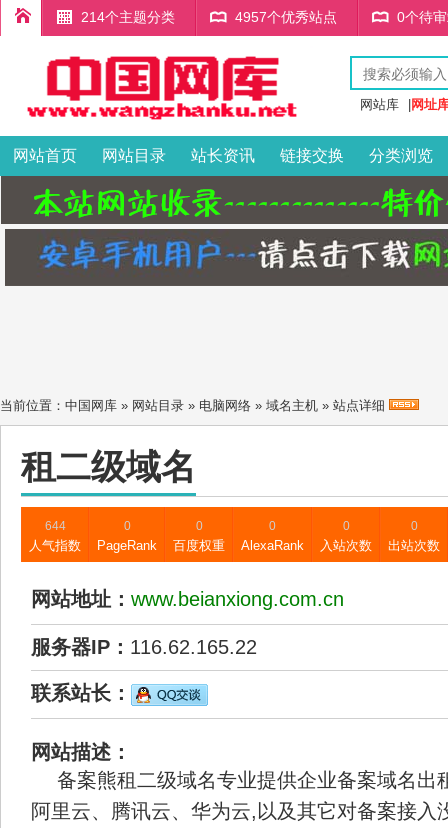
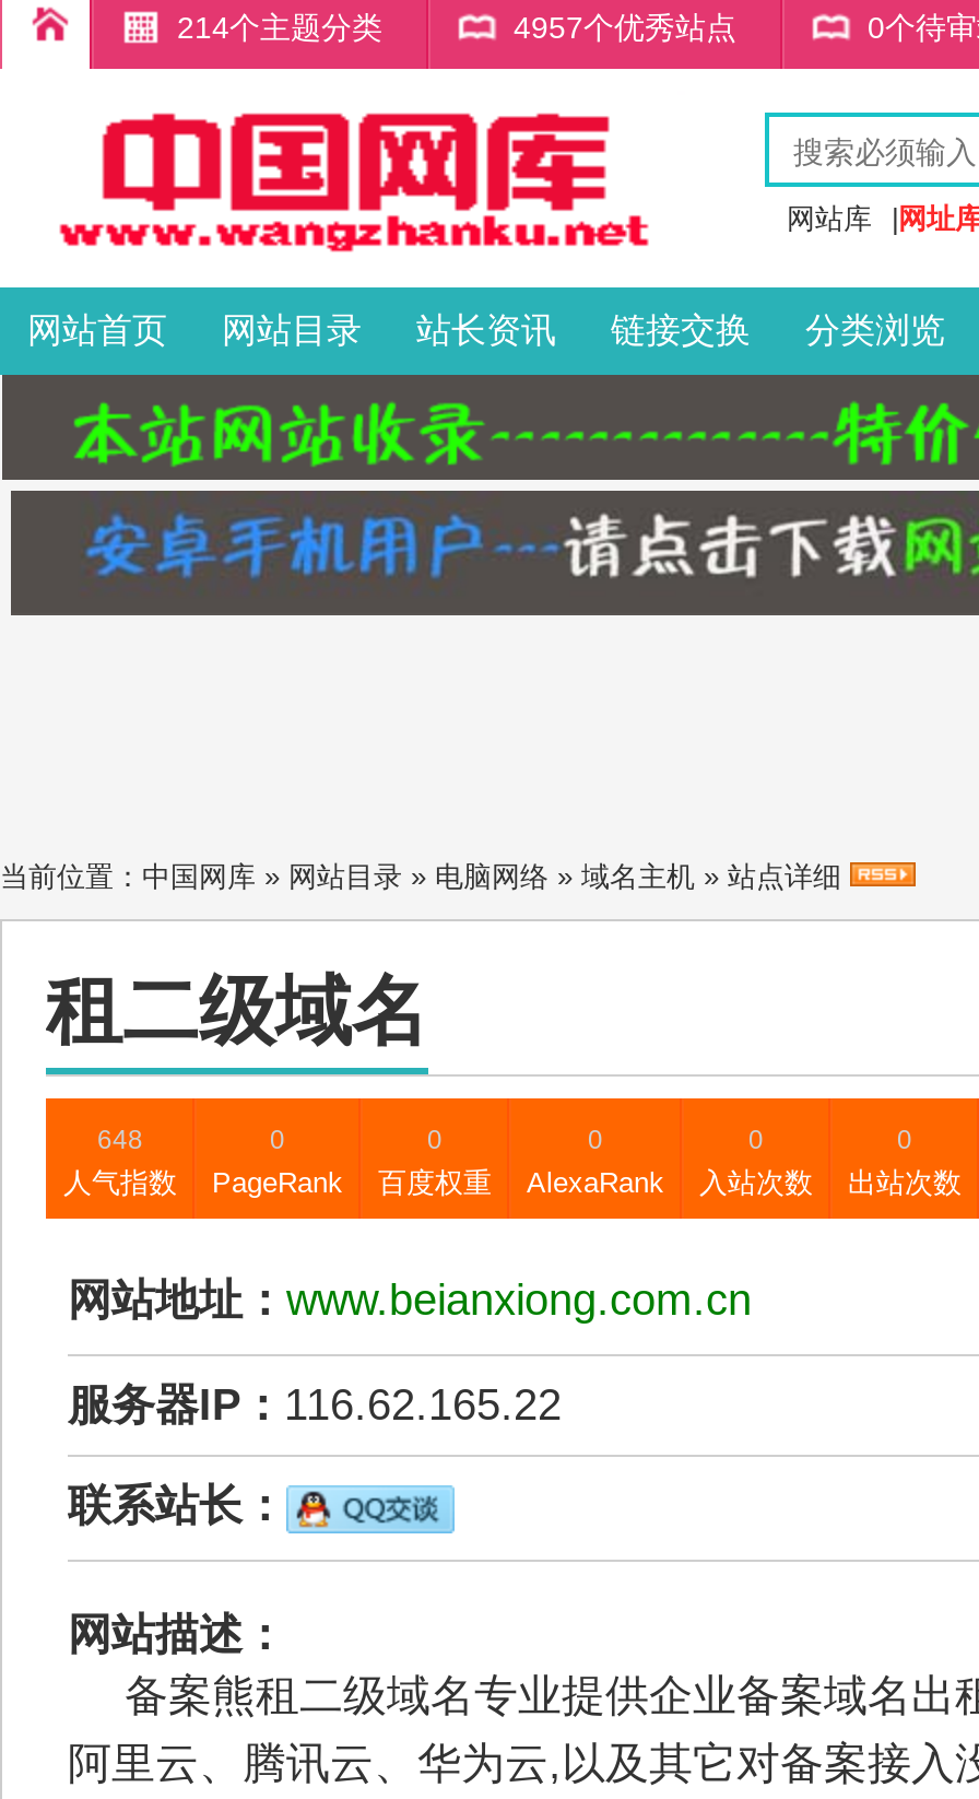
- 644
+ 648
